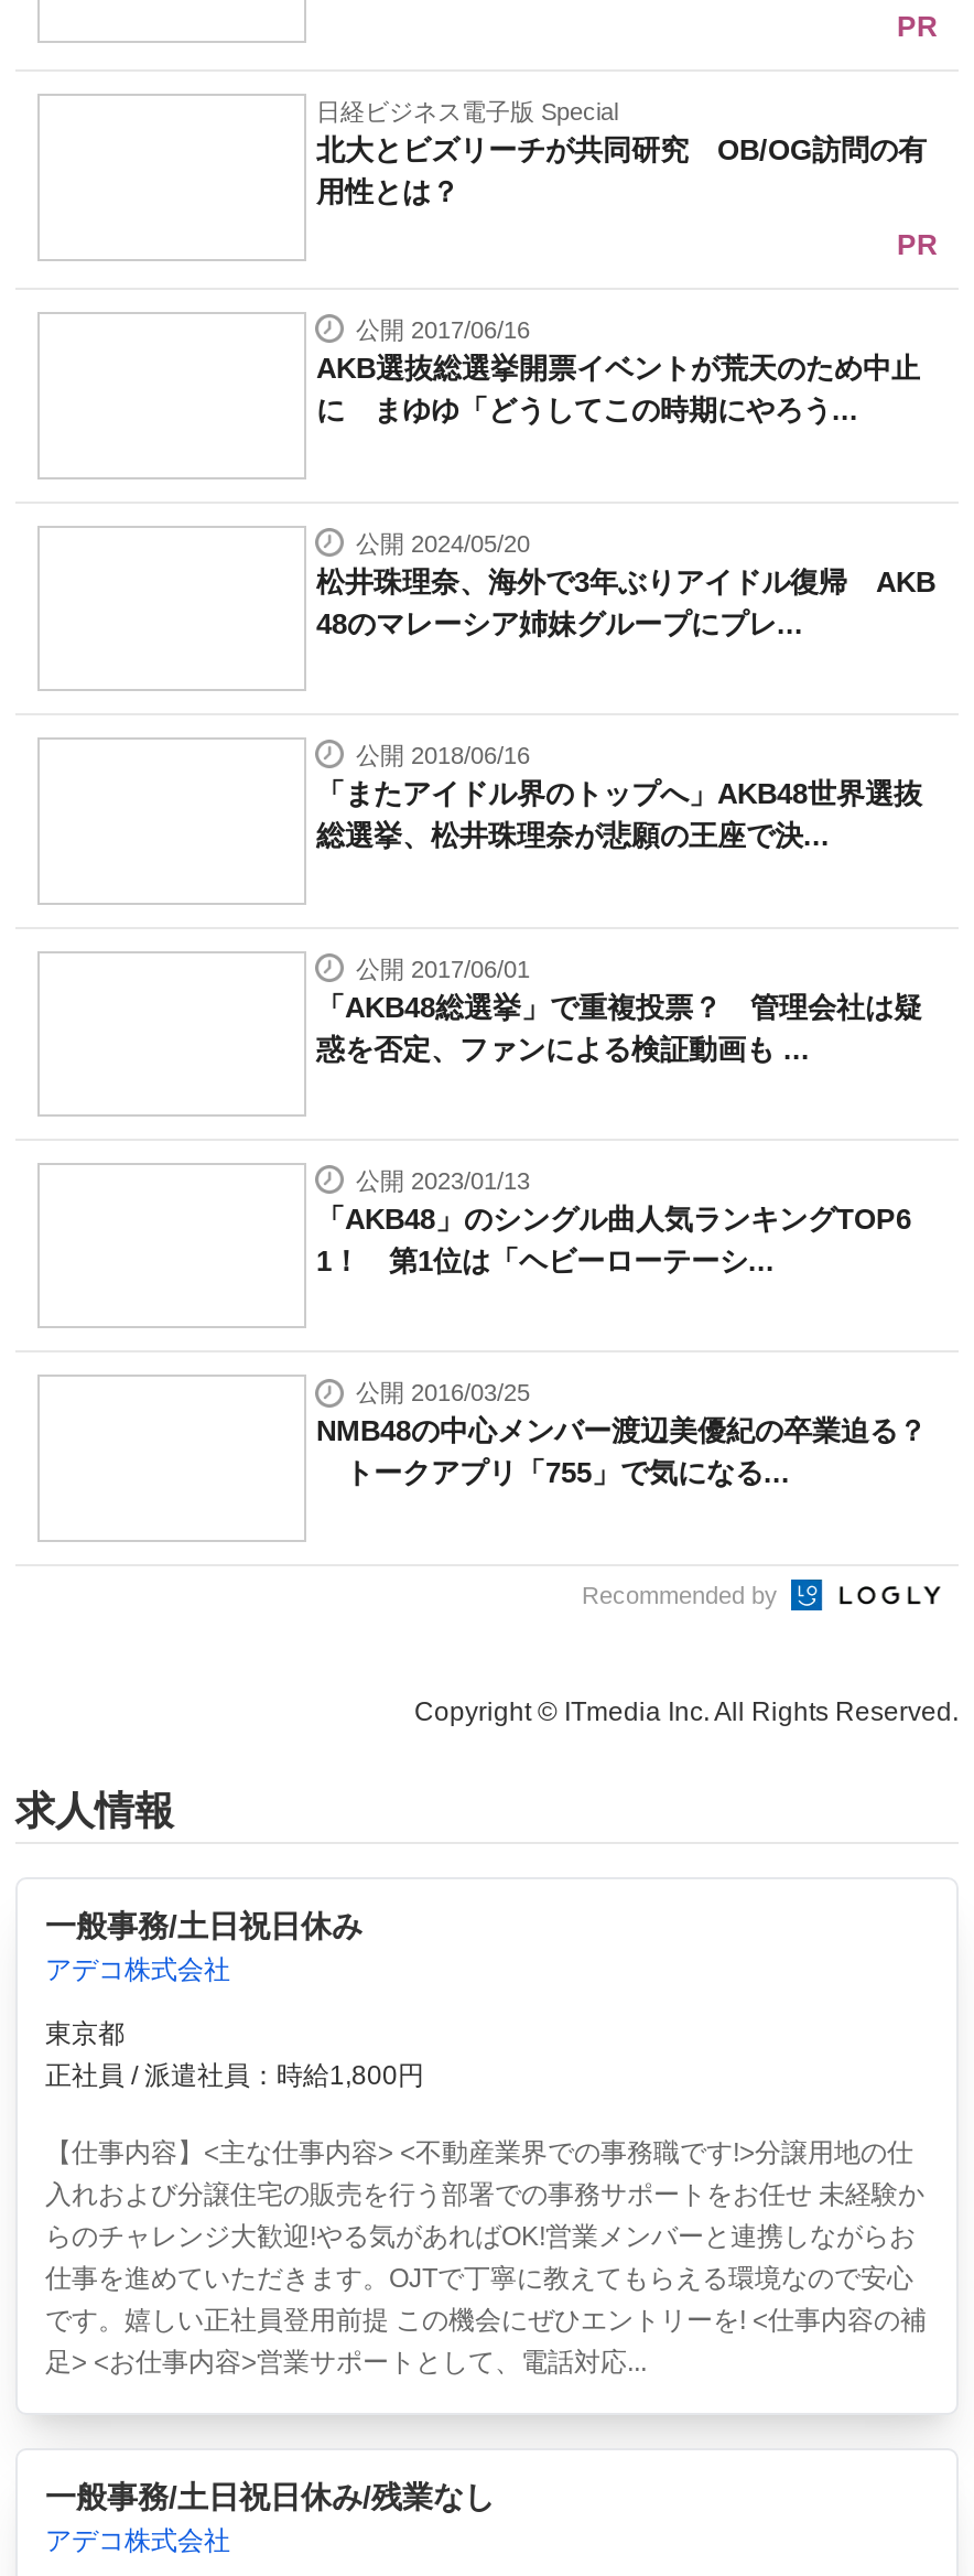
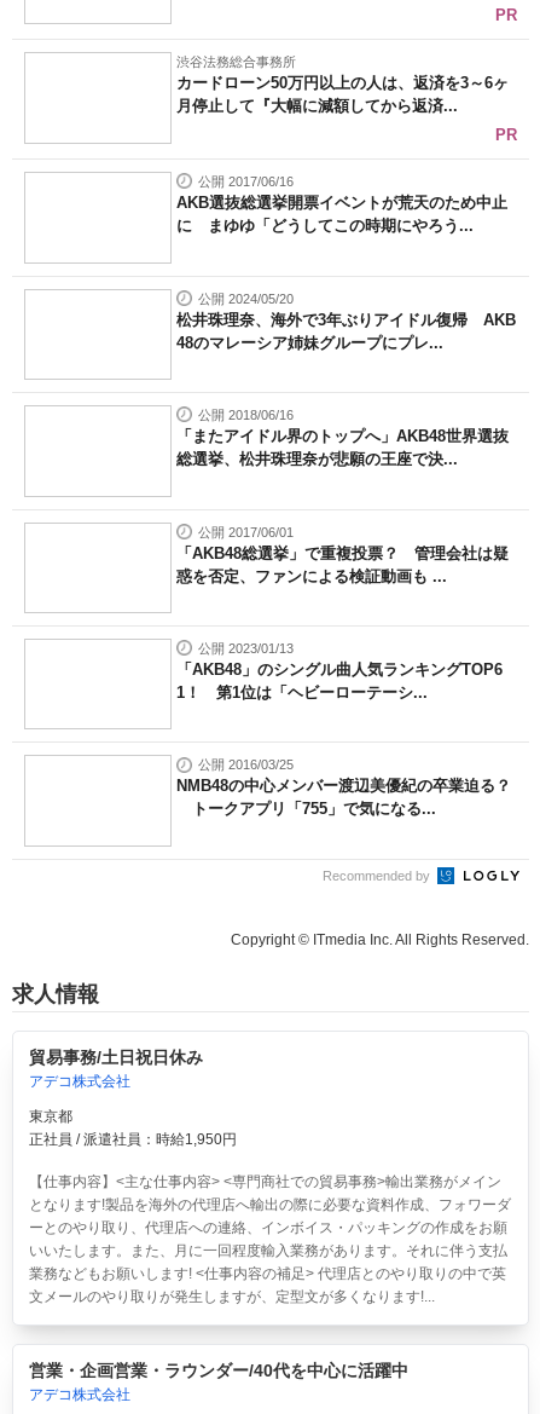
- 日経ビジネス電子版 Special
- 北大とビズリーチが共同研究 OB/OG訪問の有
- 用性とは？
+ 渋谷法務総合事務所
+ カードローン50万円以上の人は、返済を3～6ヶ
+ 月停止して『大幅に減額してから返済...

- 一般事務/土日祝日休み
+ 貿易事務/土日祝日休み

- 正社員 / 派遣社員：時給1,800円
+ 正社員 / 派遣社員：時給1,950円

- 【仕事内容】<主な仕事内容> <不動産業界での事務職です!>分譲用地の仕
- 入れおよび分譲住宅の販売を行う部署での事務サポートをお任せ 未経験か
- らのチャレンジ大歓迎!やる気があればOK!営業メンバーと連携しながらお
- 仕事を進めていただきます。OJTで丁寧に教えてもらえる環境なので安心
- です。嬉しい正社員登用前提 この機会にぜひエントリーを! <仕事内容の補
- 足> <お仕事内容>営業サポートとして、電話対応...
+ 【仕事内容】<主な仕事内容> <専門商社での貿易事務>輸出業務がメイン
+ となります!製品を海外の代理店へ輸出の際に必要な資料作成、フォワーダ
+ ーとのやり取り、代理店への連絡、インボイス・パッキングの作成をお願
+ いいたします。また、月に一回程度輸入業務があります。それに伴う支払
+ 業務などもお願いします! <仕事内容の補足> 代理店とのやり取りの中で英
+ 文メールのやり取りが発生しますが、定型文が多くなります!...

- 一般事務/土日祝日休み/残業なし
+ 営業・企画営業・ラウンダー/40代を中心に活躍中
